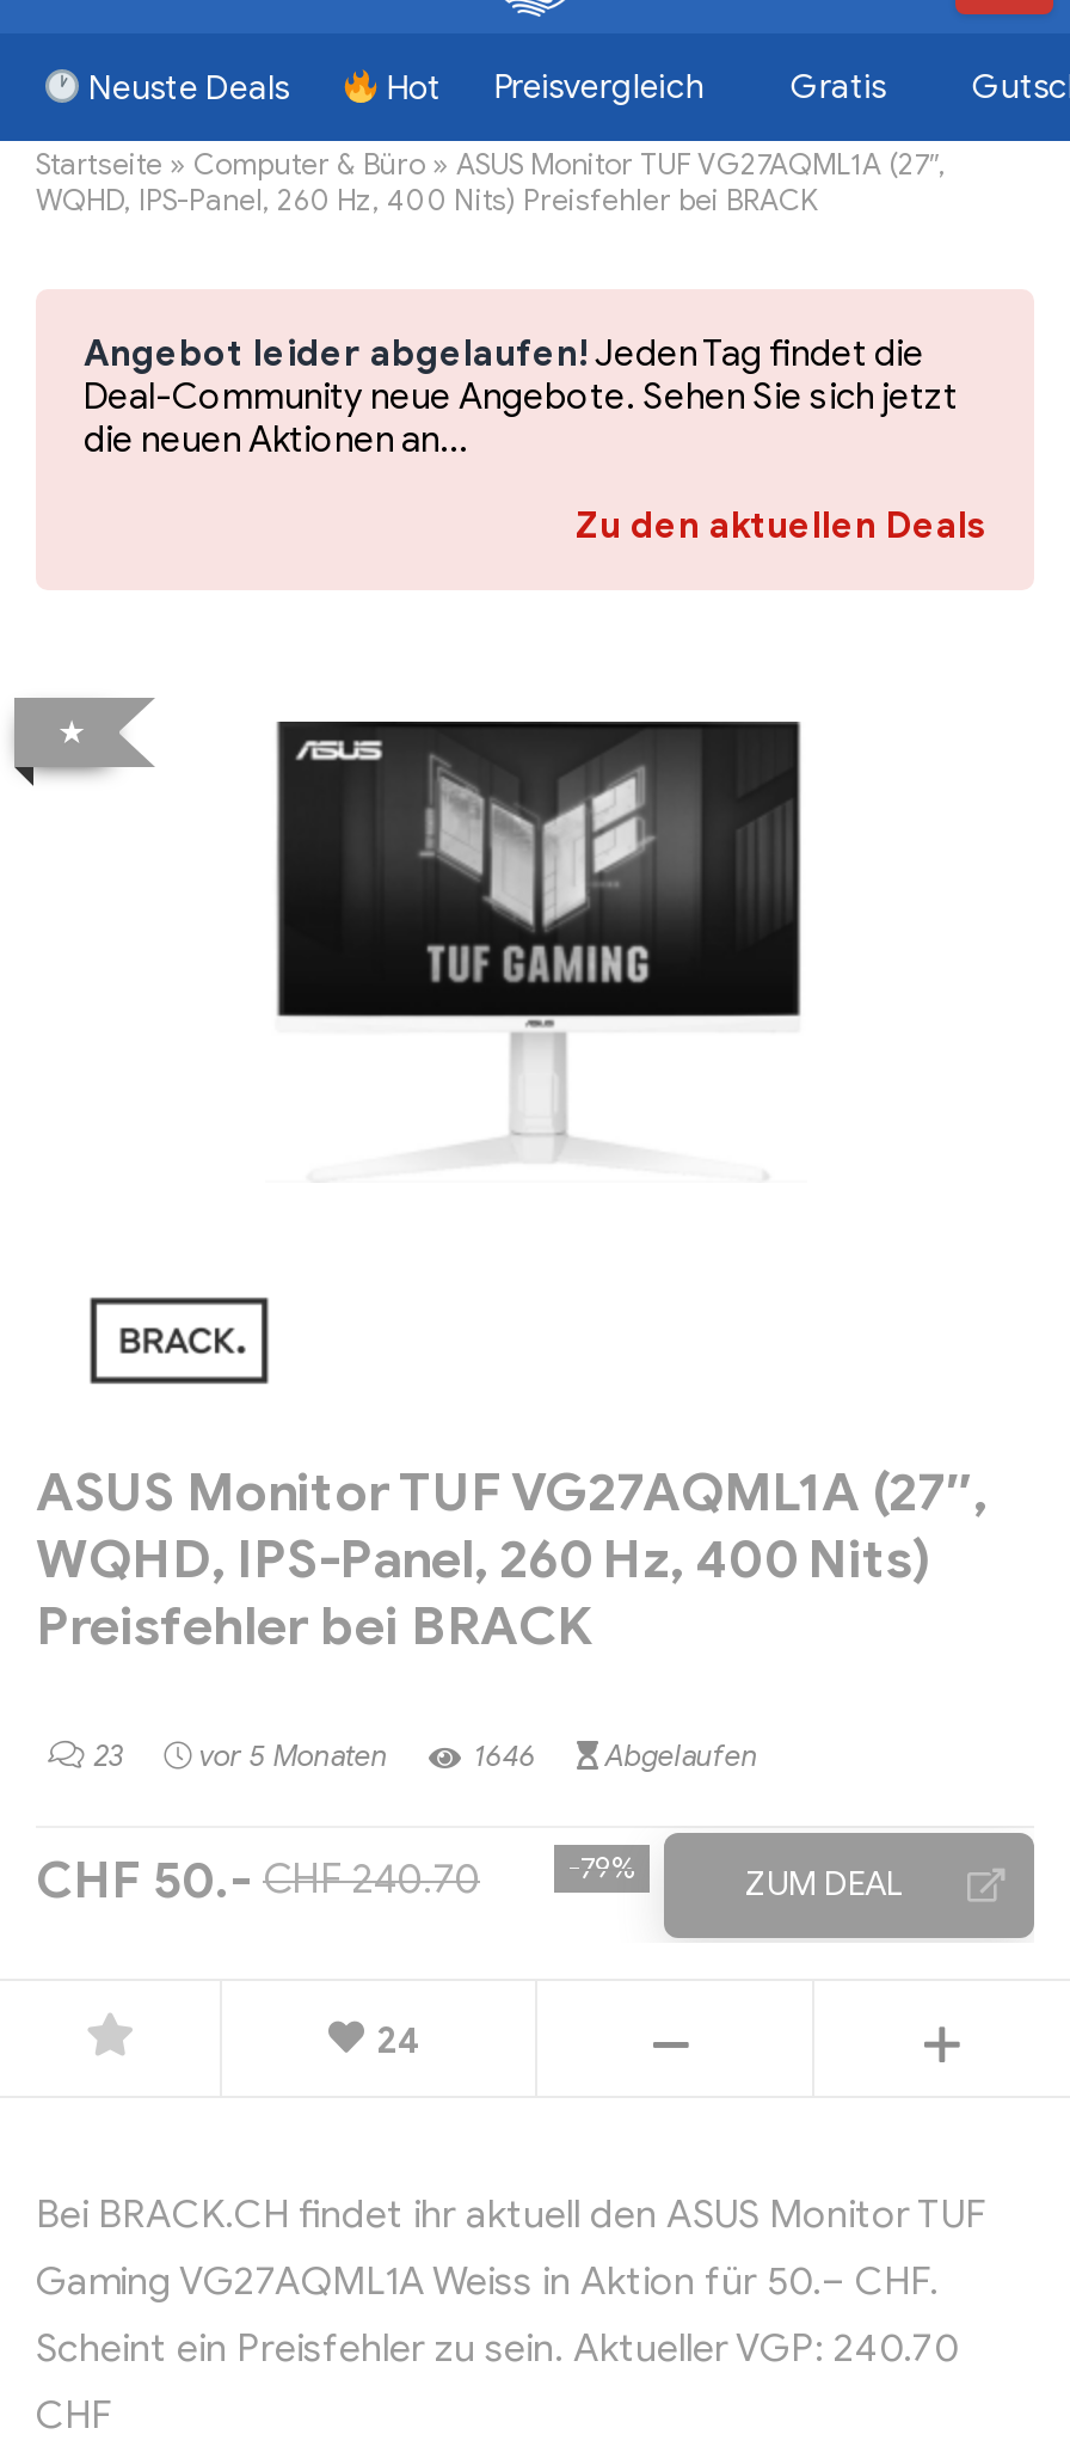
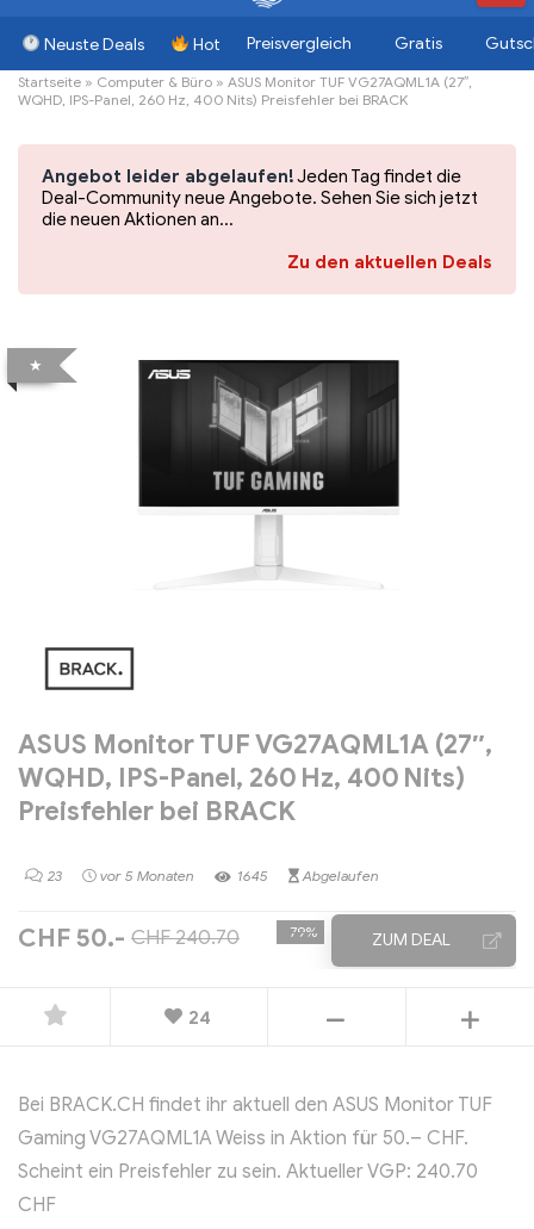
- 1646 Abgelaufen
+ 1645 Abgelaufen
